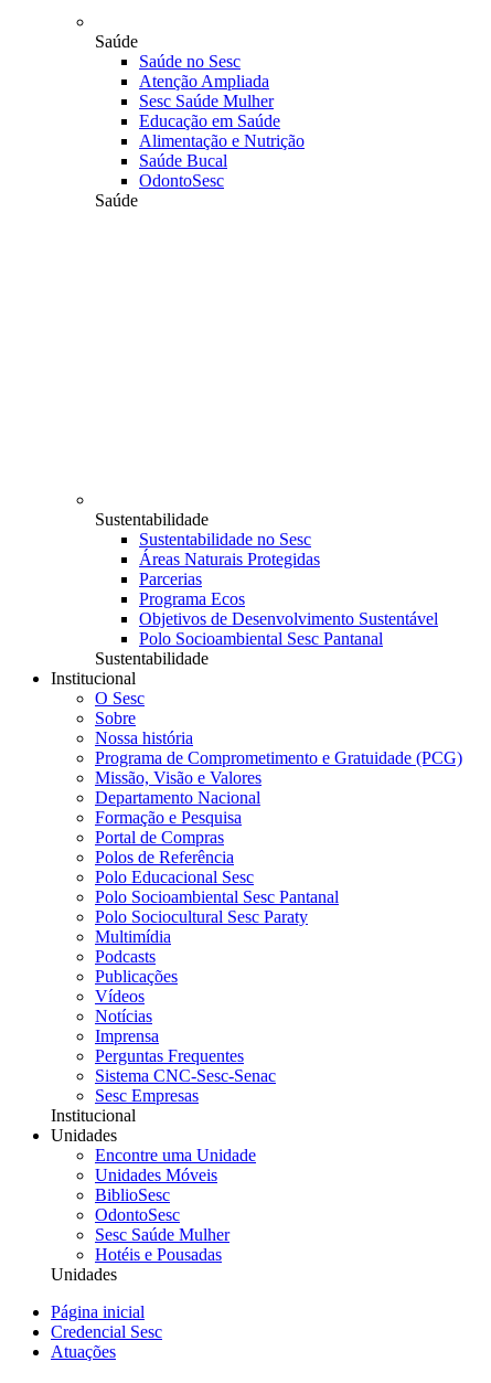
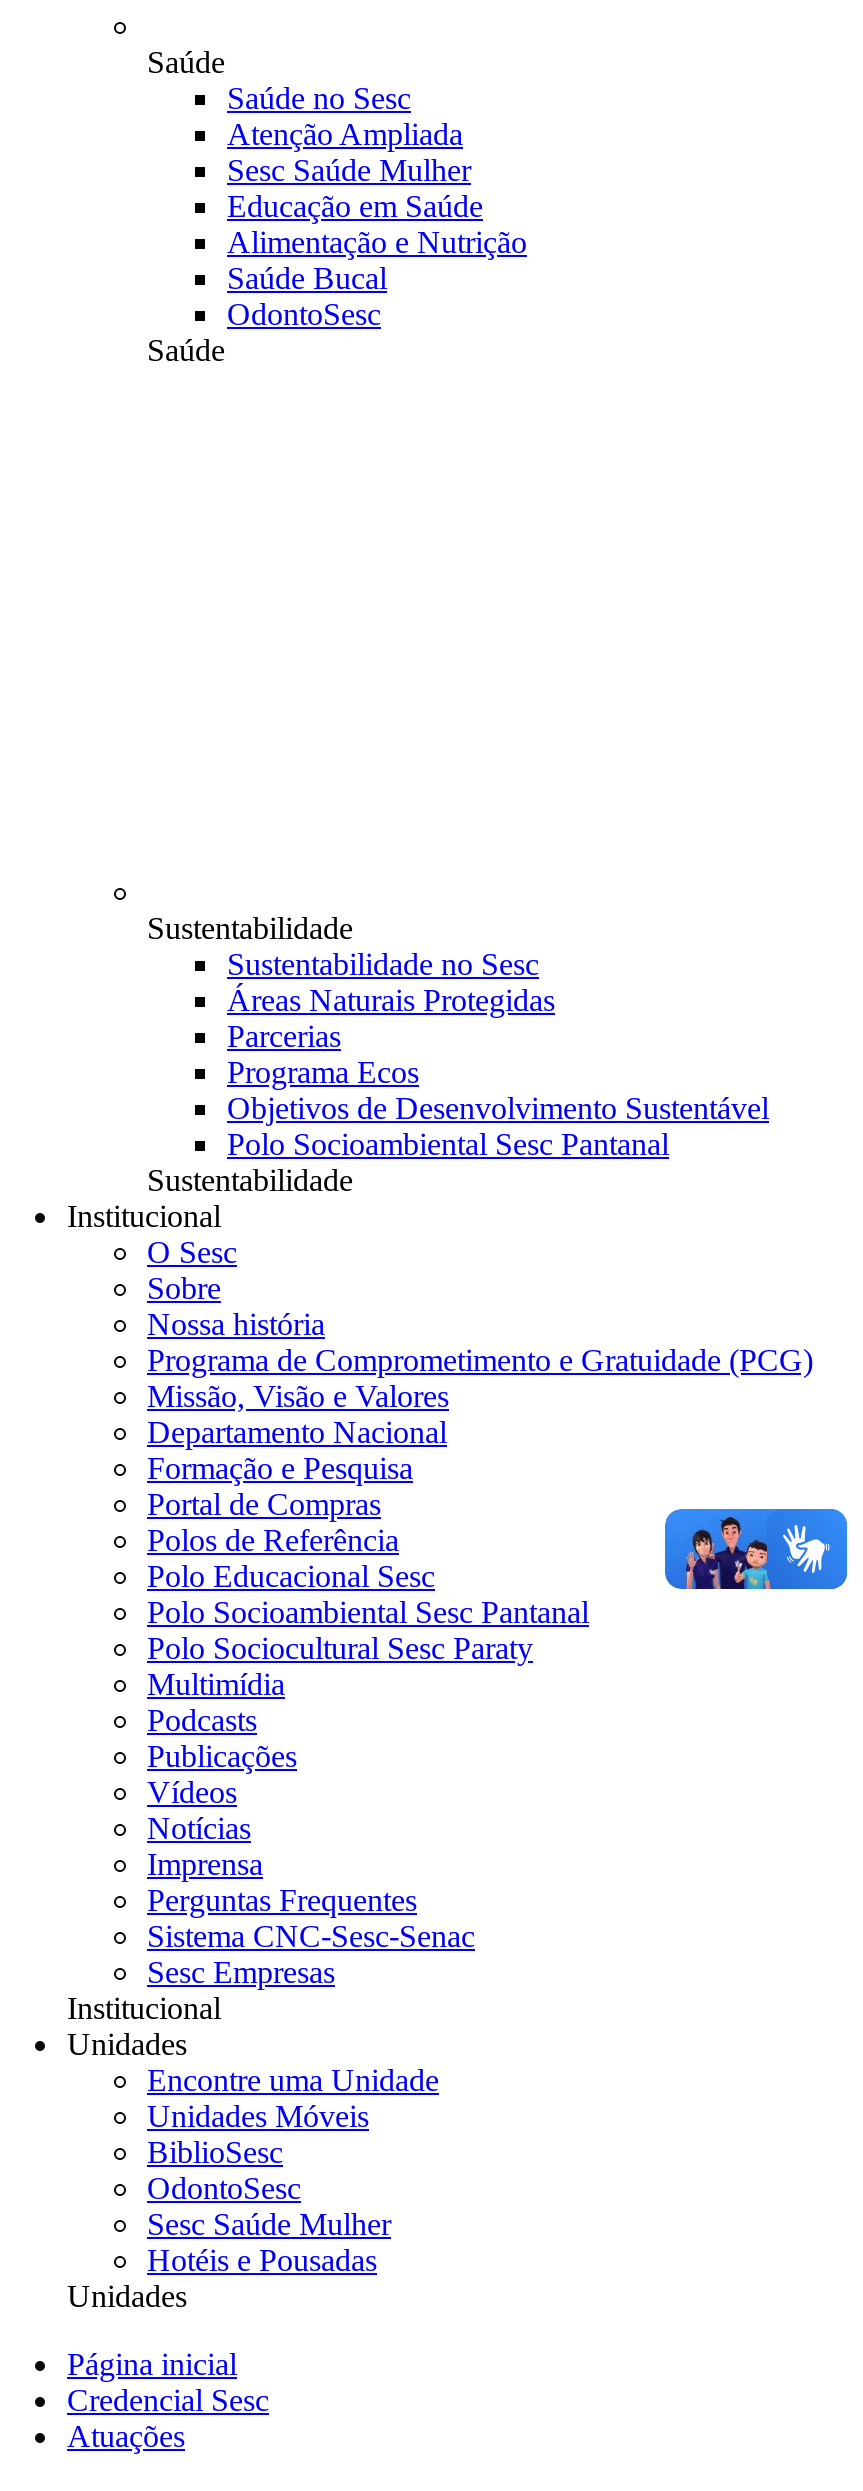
+ [image]
